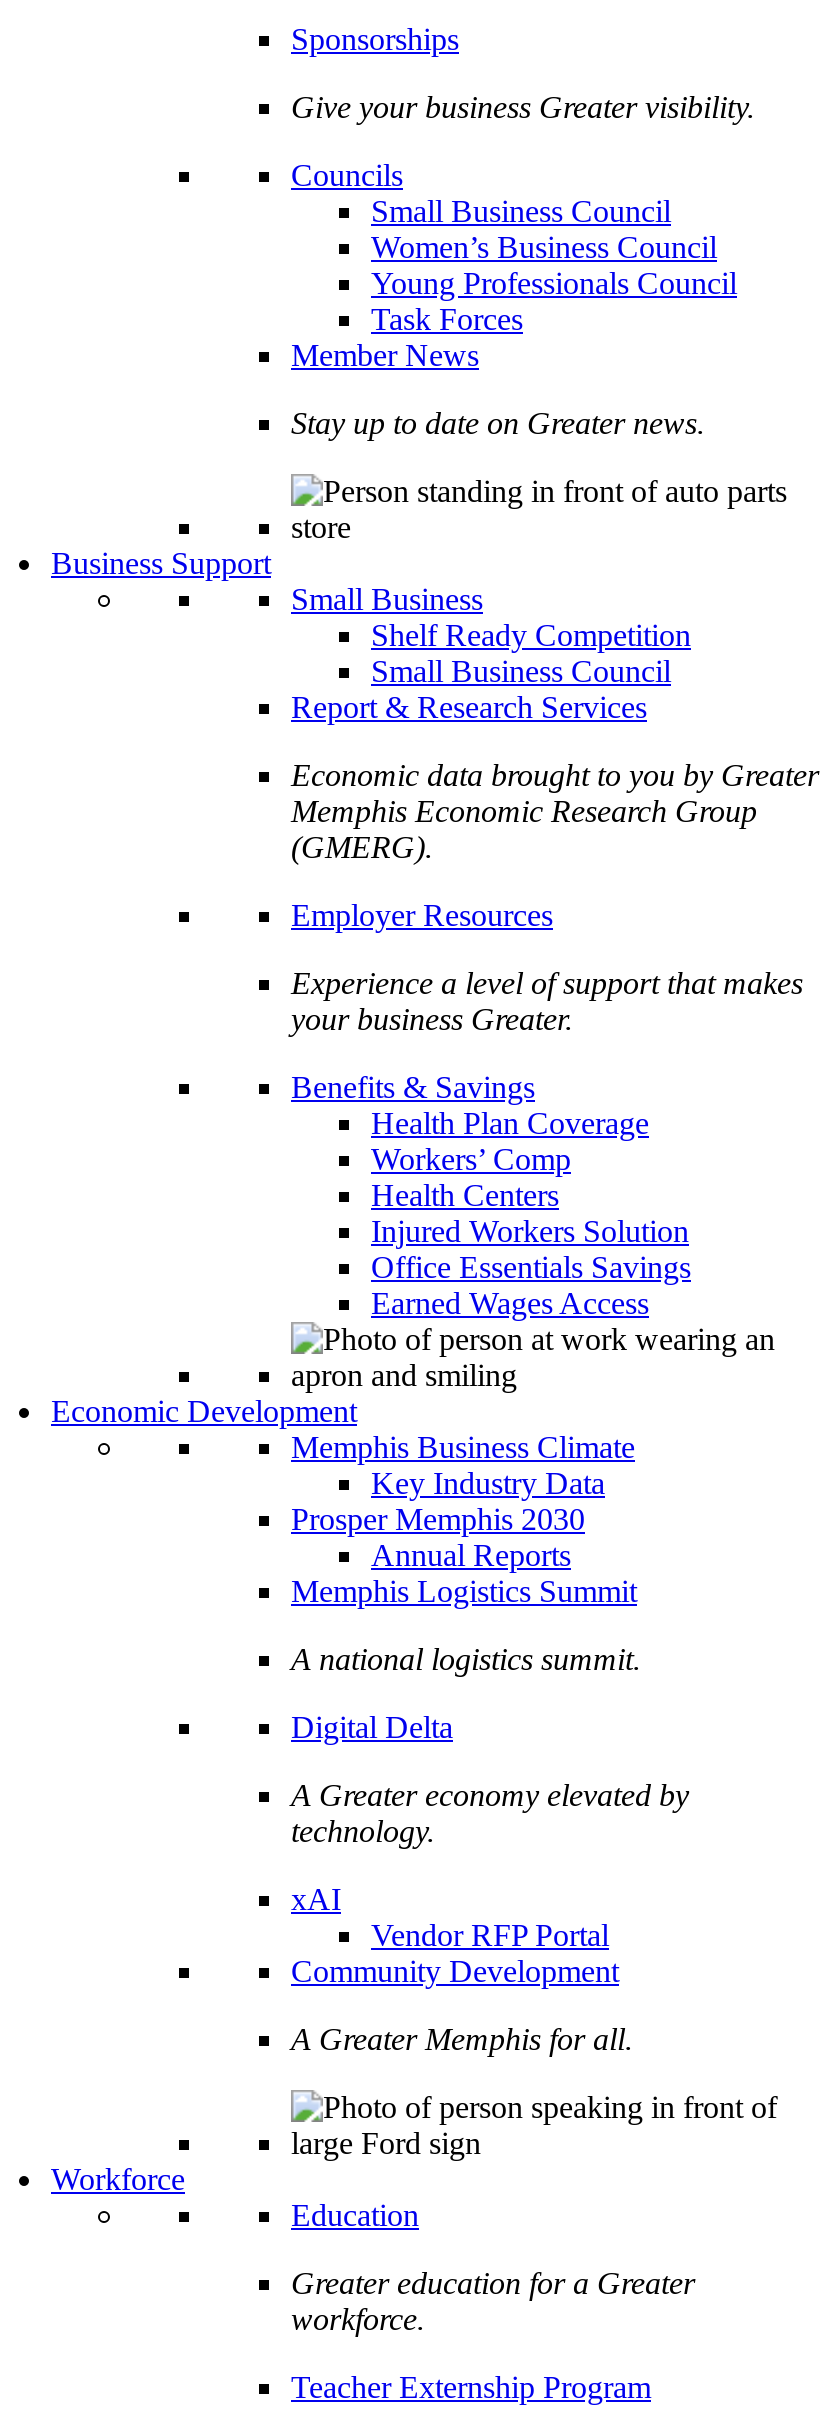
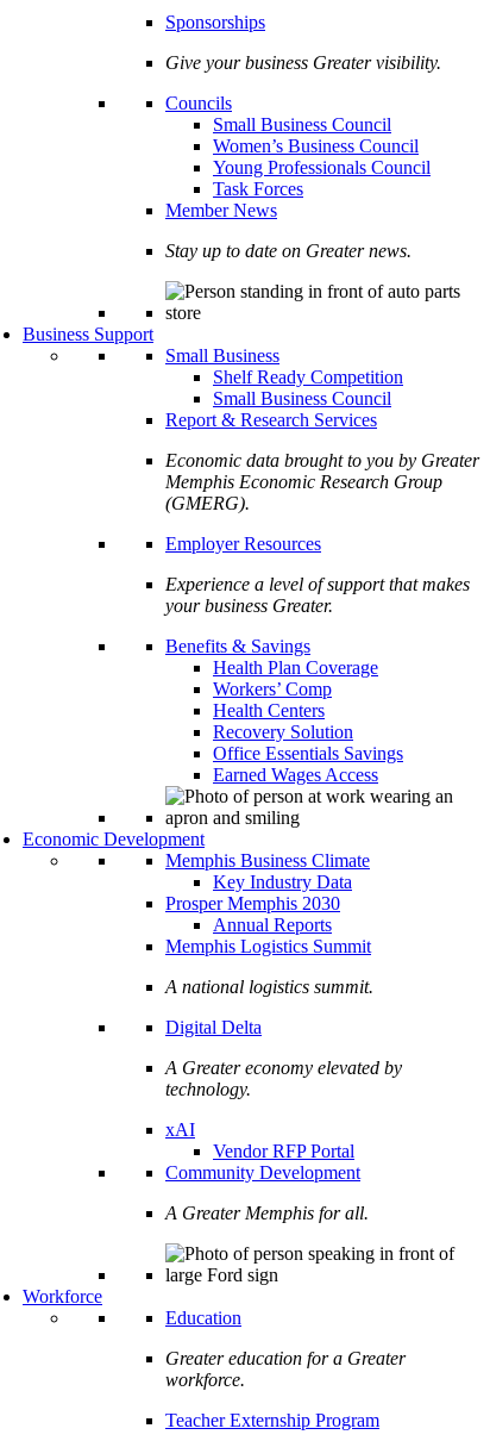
- Injured Workers Solution
+ Recovery Solution
